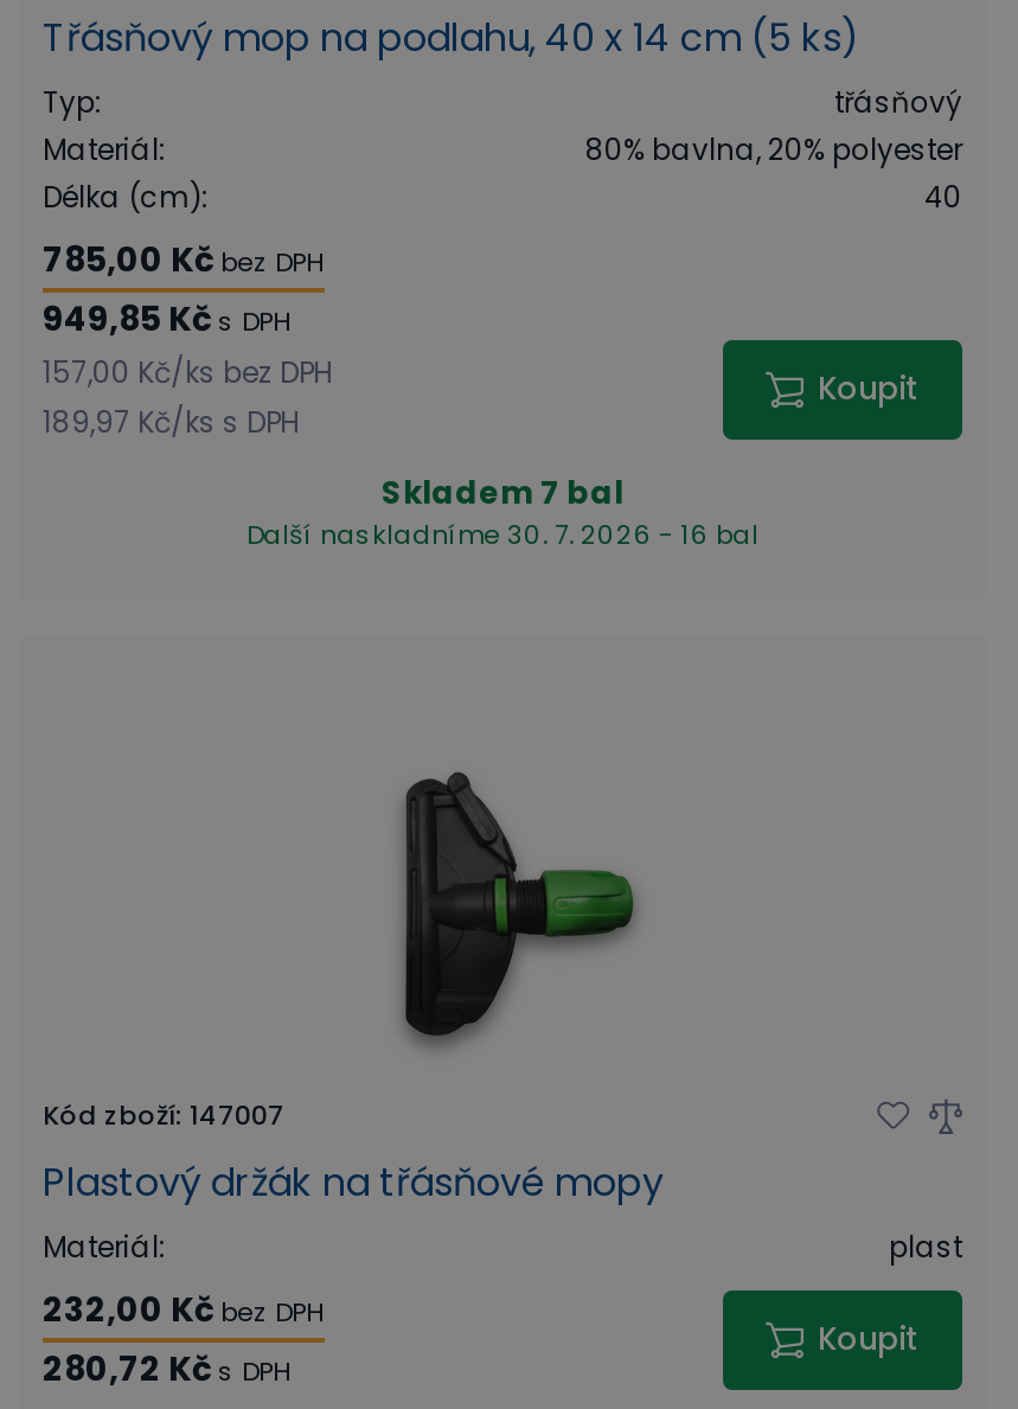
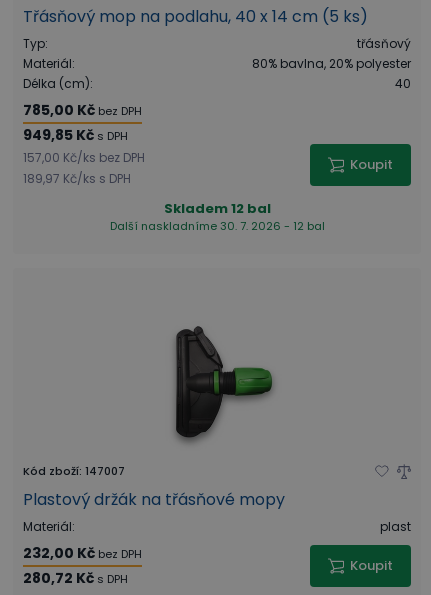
- Skladem 7 bal
+ Skladem 12 bal

- Další naskladníme 30. 7. 2026 - 16 bal
+ Další naskladníme 30. 7. 2026 - 12 bal
